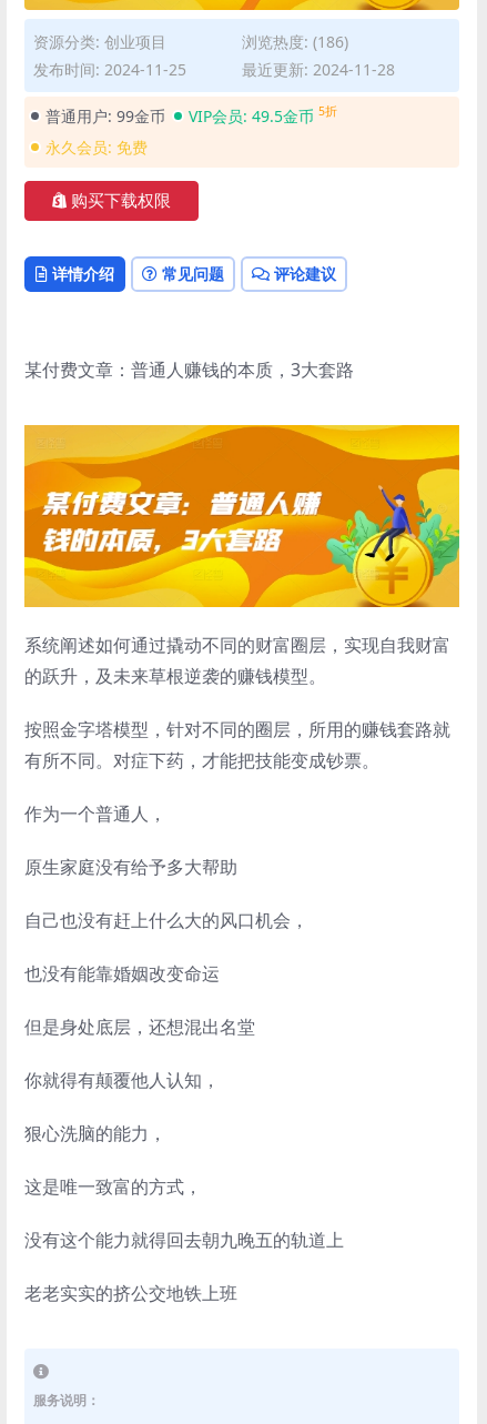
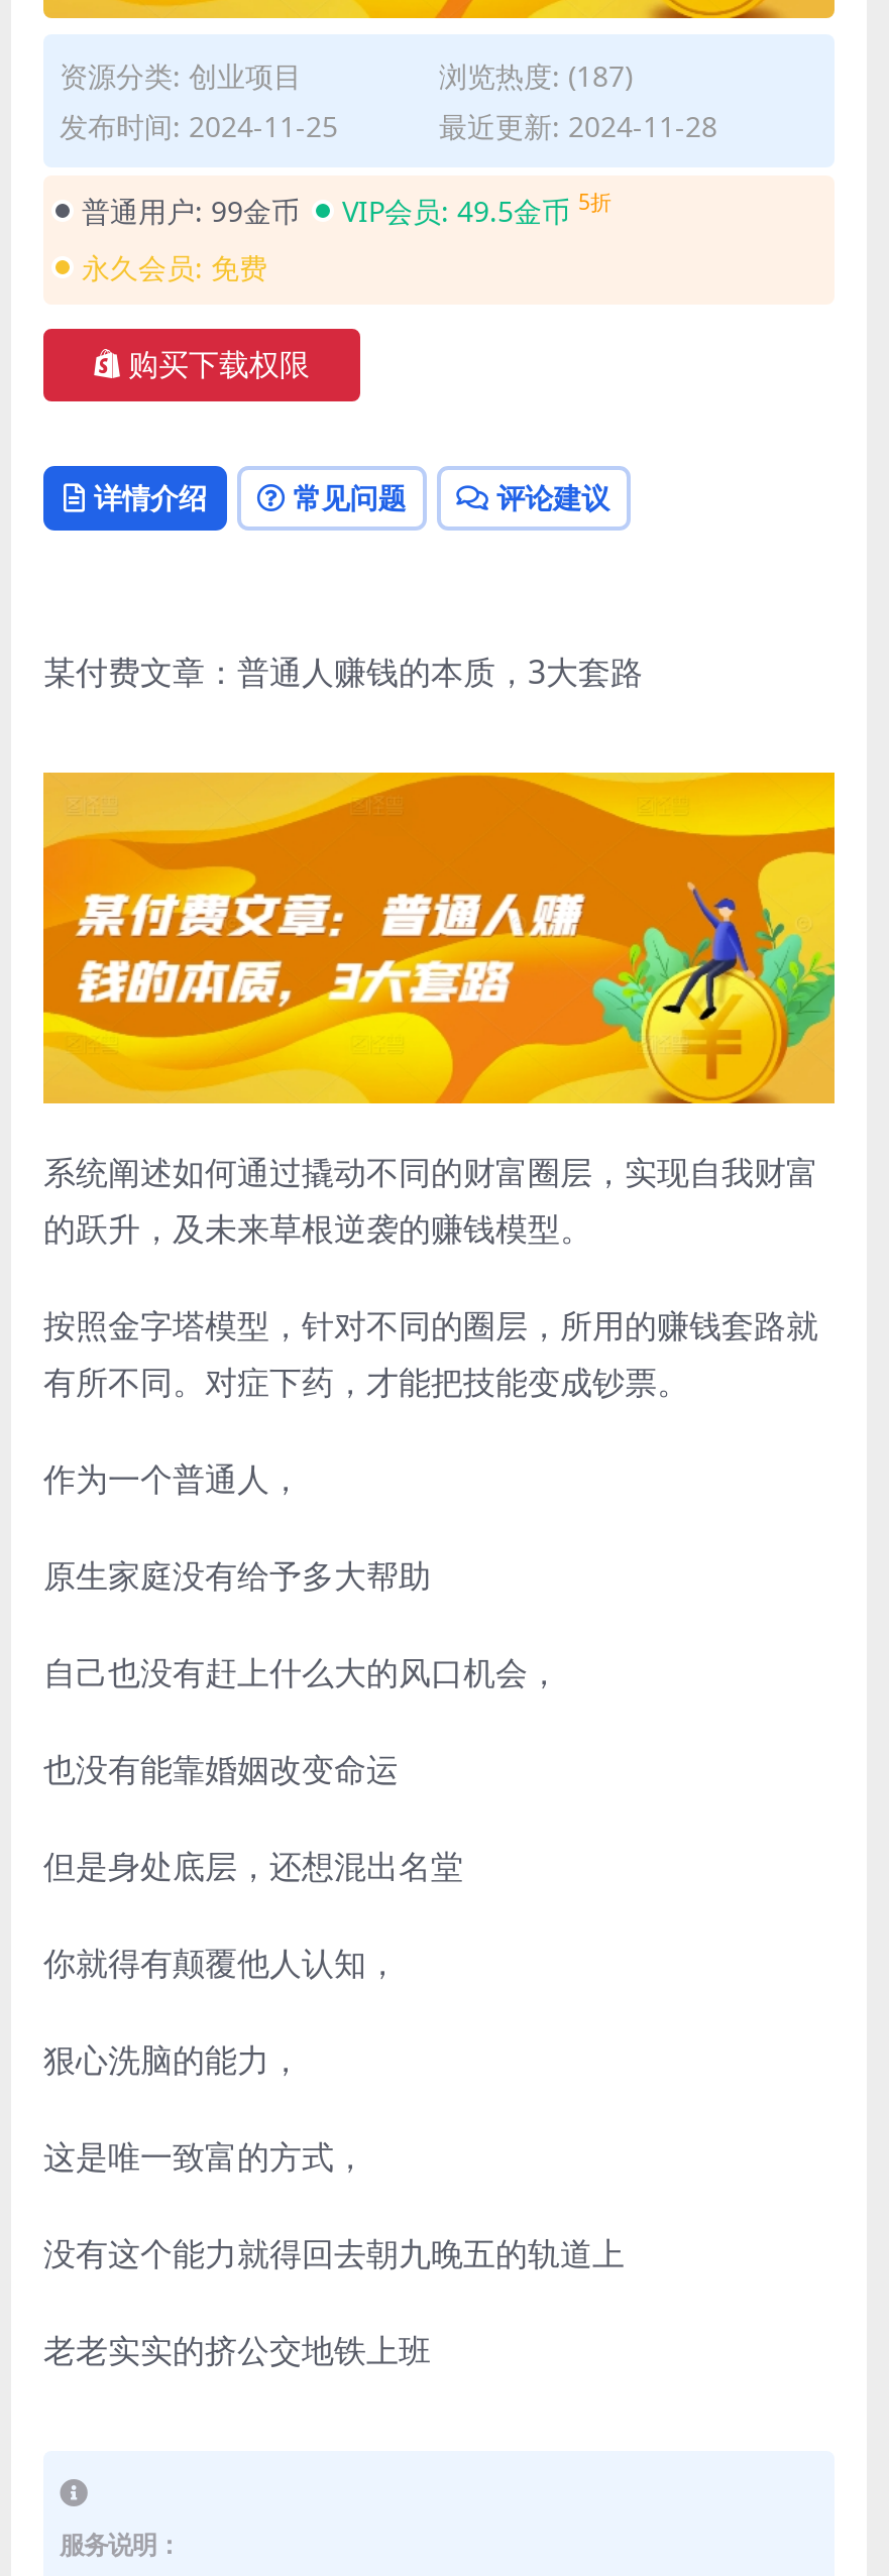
- 浏览热度: (186)
+ 浏览热度: (187)
